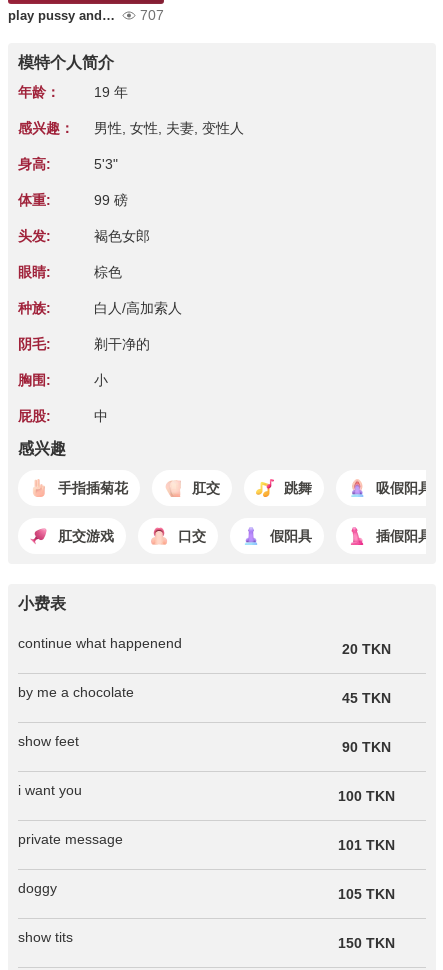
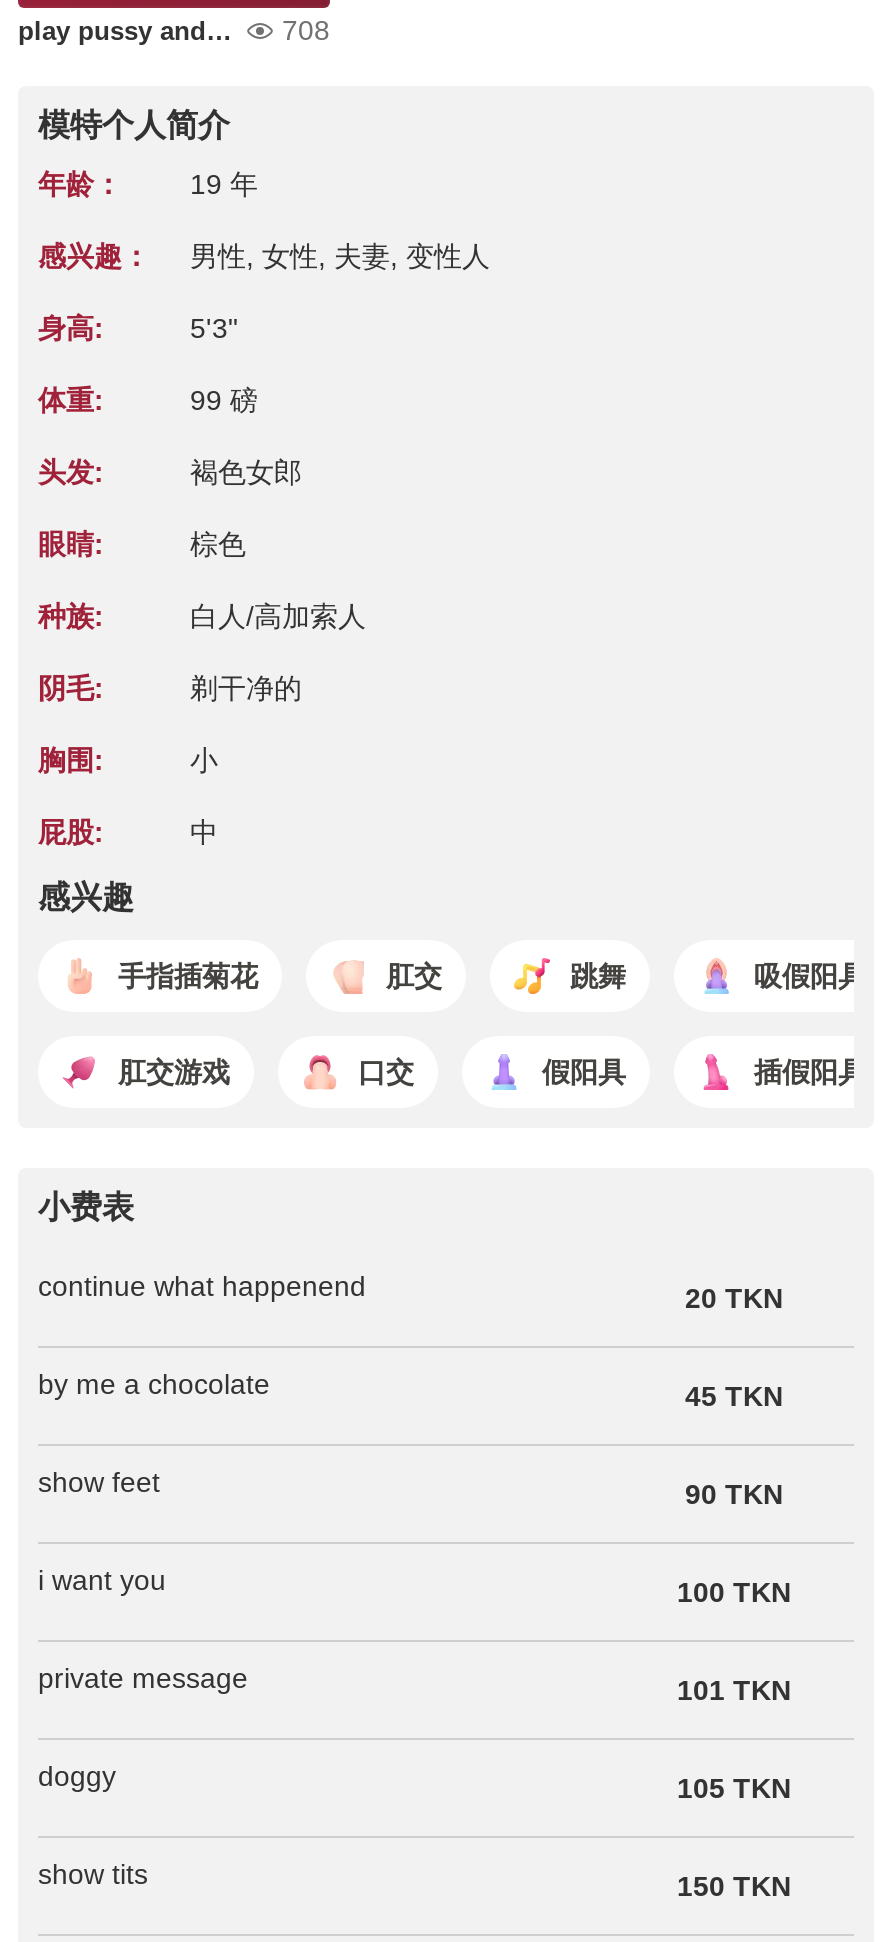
- 707
+ 708
